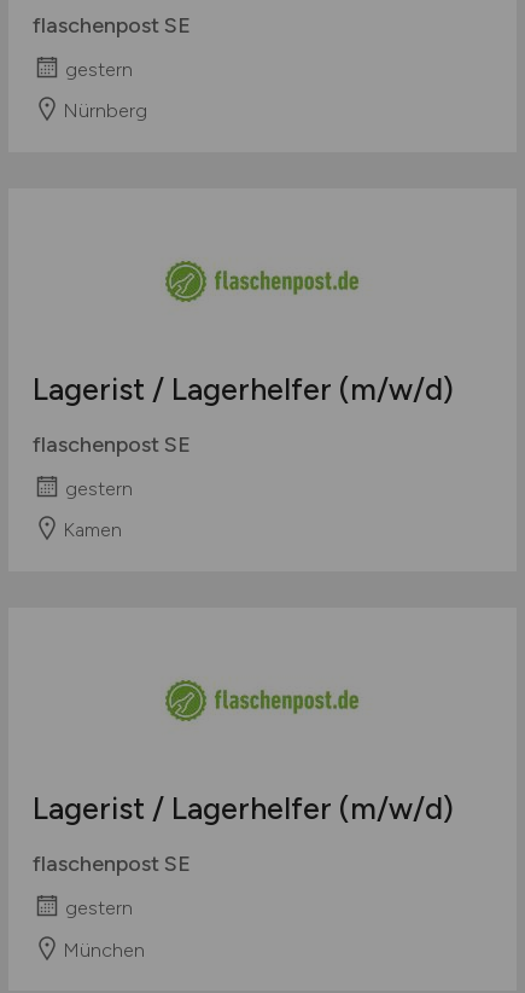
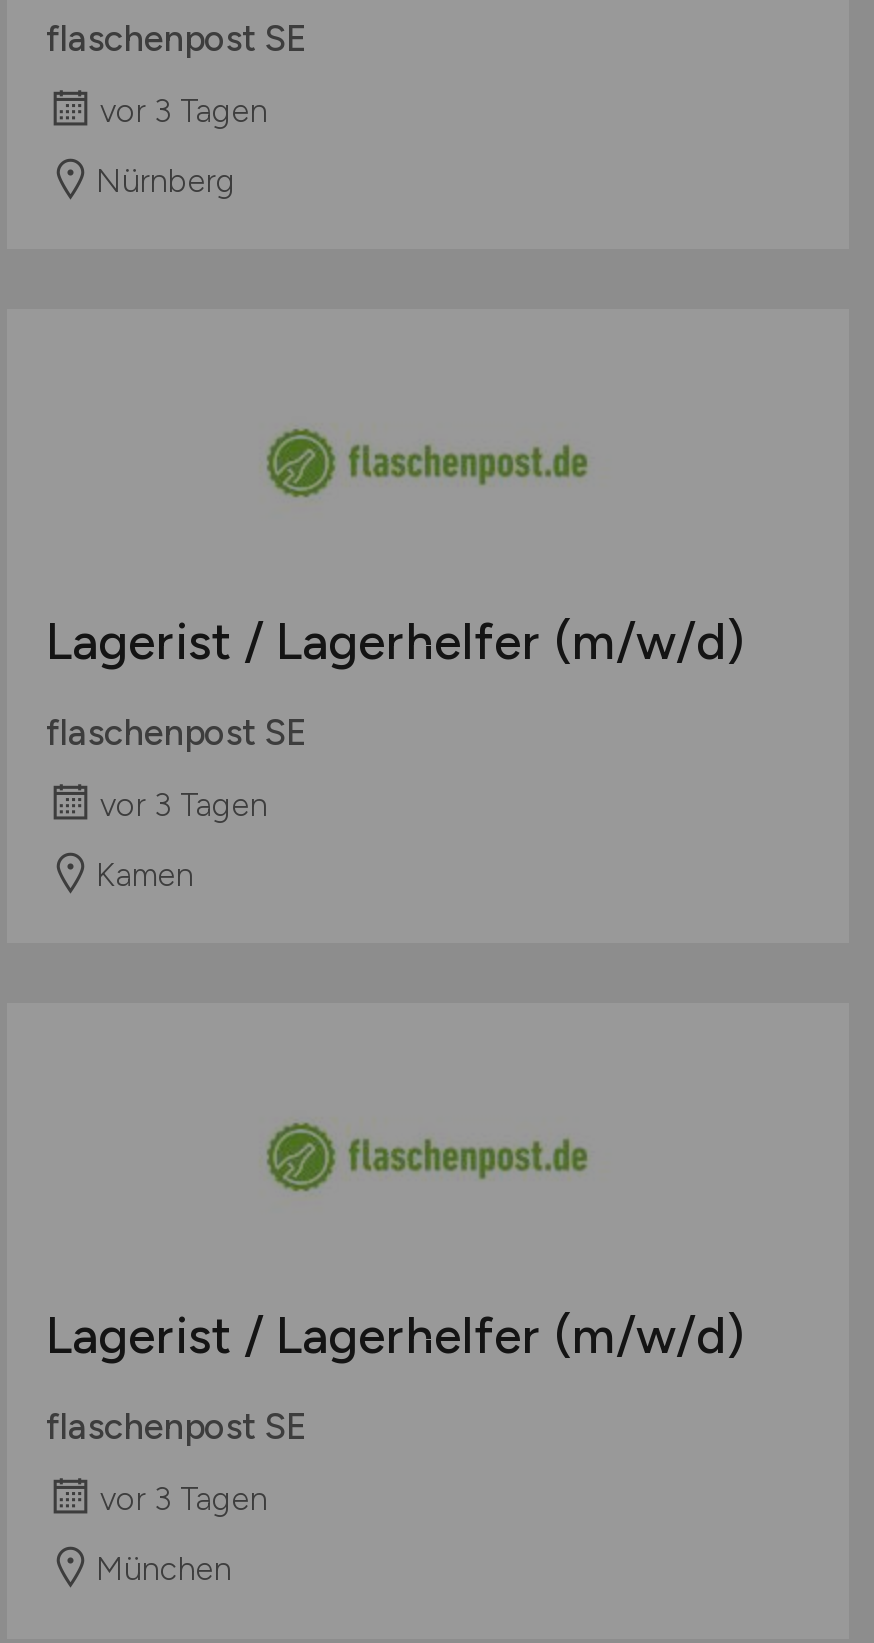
- gestern
+ vor 3 Tagen

- gestern
+ vor 3 Tagen

- gestern
+ vor 3 Tagen
